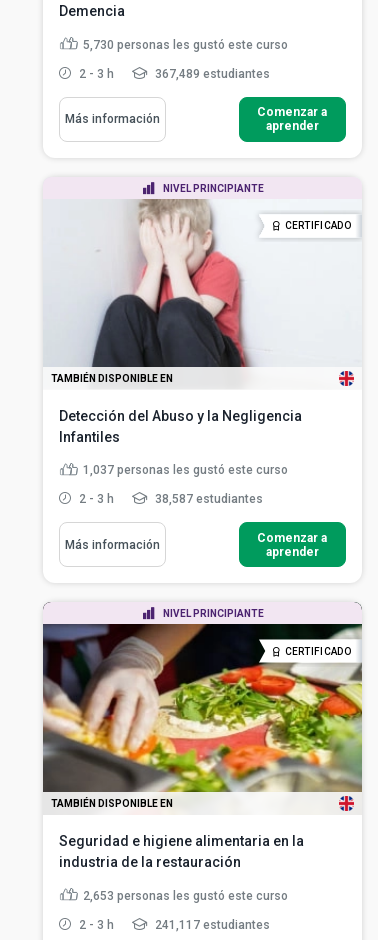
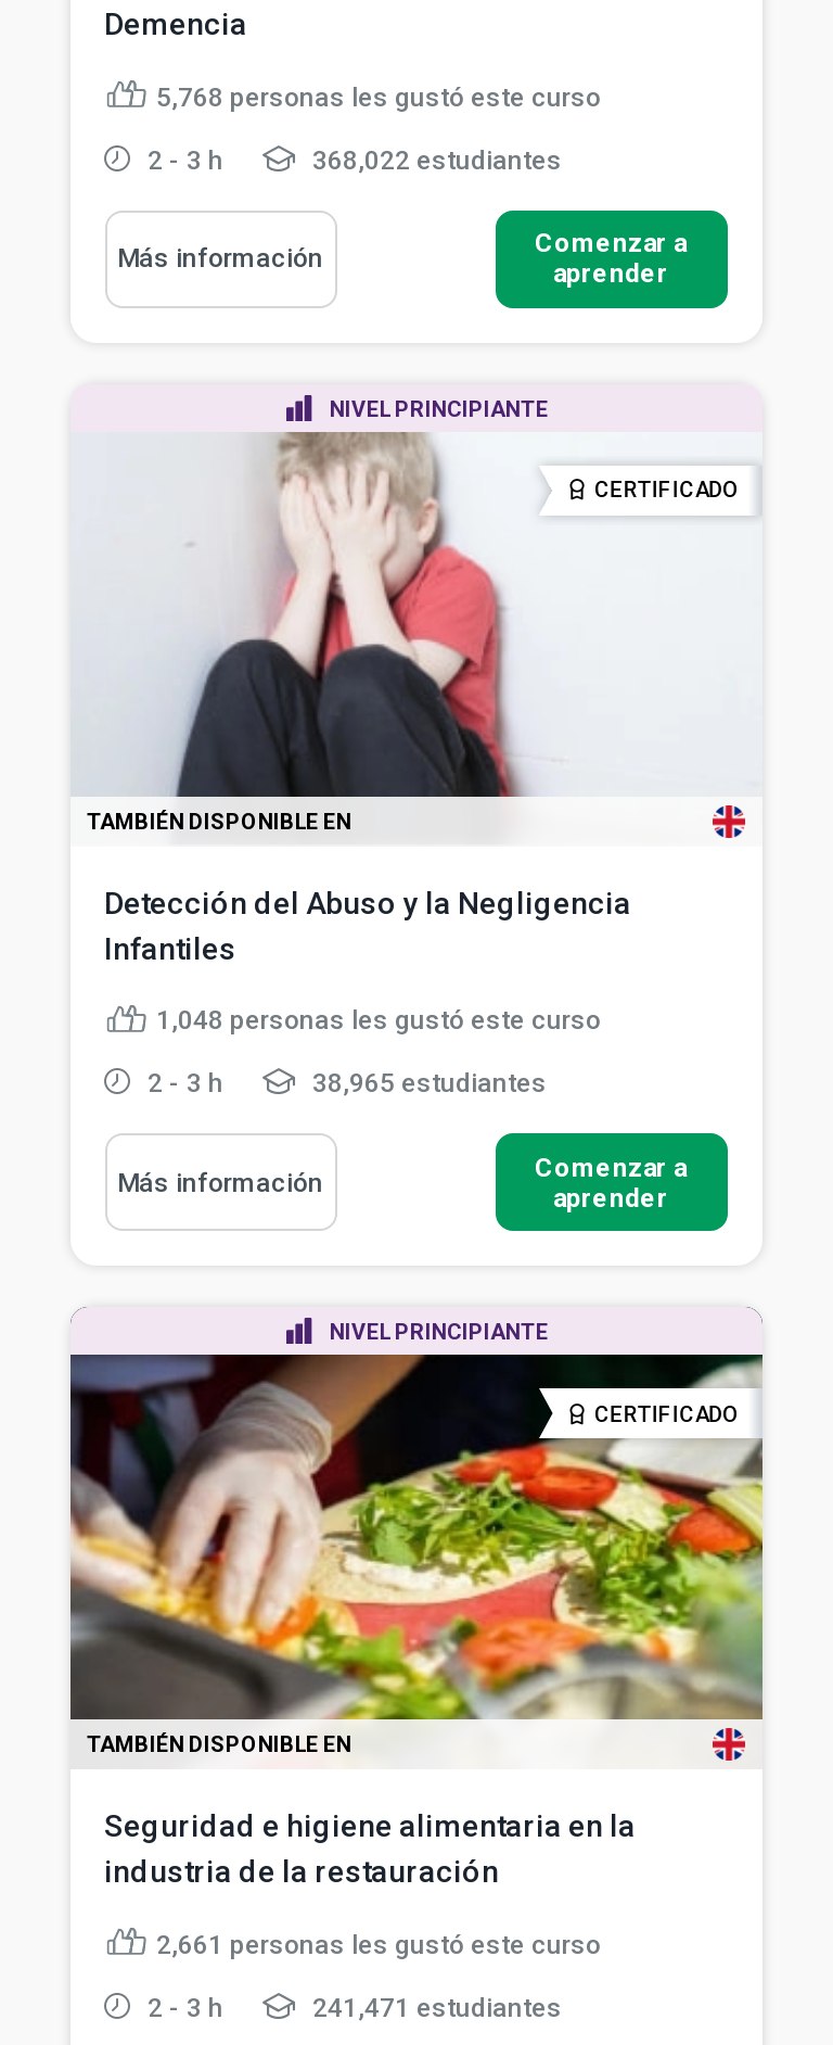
- 5,730 personas les gustó este curso
+ 5,768 personas les gustó este curso

- 367,489 estudiantes
+ 368,022 estudiantes

- 1,037 personas les gustó este curso
+ 1,048 personas les gustó este curso

- 38,587 estudiantes
+ 38,965 estudiantes

- 2,653 personas les gustó este curso
+ 2,661 personas les gustó este curso

- 241,117 estudiantes
+ 241,471 estudiantes
